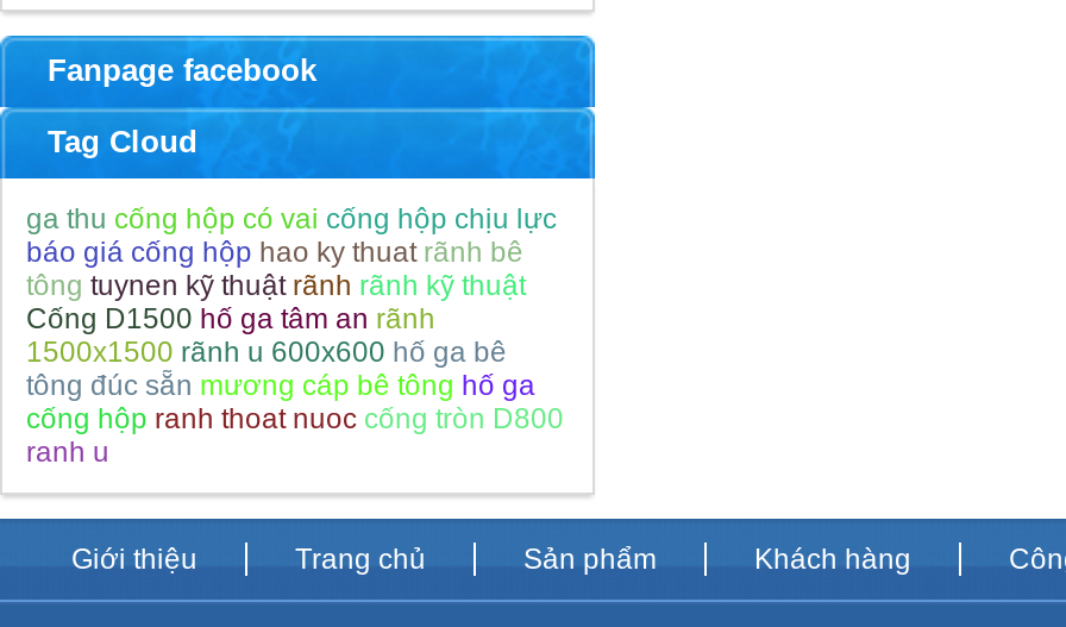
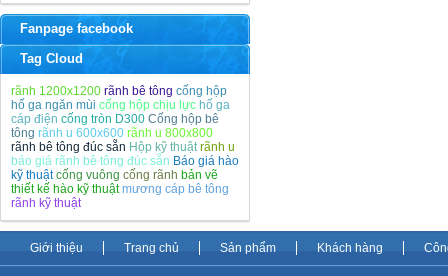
- ga thu cống hộp có vai cống hộp chịu lực
- báo giá cống hộp hao ky thuat rãnh bê
- tông tuynen kỹ thuật rãnh rãnh kỹ thuật
- Cống D1500 hố ga tâm an rãnh
- 1500x1500 rãnh u 600x600 hố ga bê
- tông đúc sẵn mương cáp bê tông hố ga
- cống hộp ranh thoat nuoc cống tròn D800
- ranh u
+ rãnh 1200x1200 rãnh bê tông cống hộp
+ hố ga ngăn mùi cống hộp chịu lực hố ga
+ cáp điện cống tròn D300 Cống hộp bê
+ tông rãnh u 600x600 rãnh u 800x800
+ rãnh bê tông đúc sẵn Hộp kỹ thuật rãnh u
+ báo giá rãnh bê tông đúc sẵn Báo giá hào
+ kỹ thuật cống vuông cống rãnh bản vẽ
+ thiết kế hào kỹ thuật mương cáp bê tông
+ rãnh kỹ thuật
